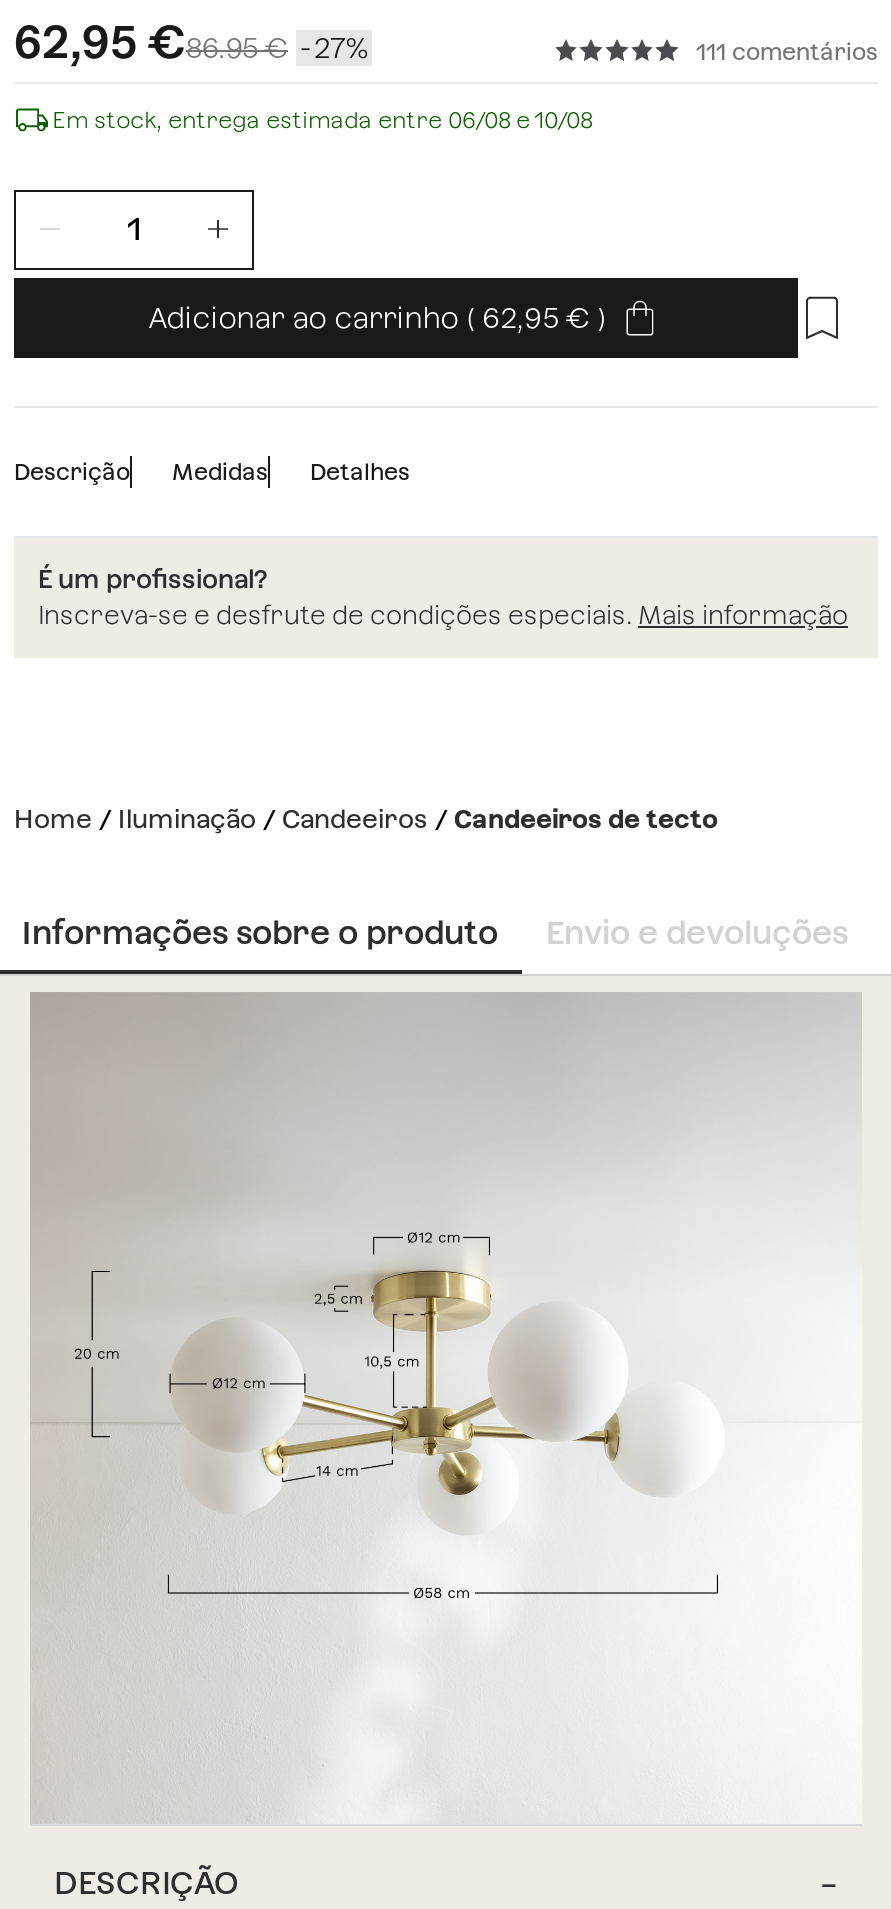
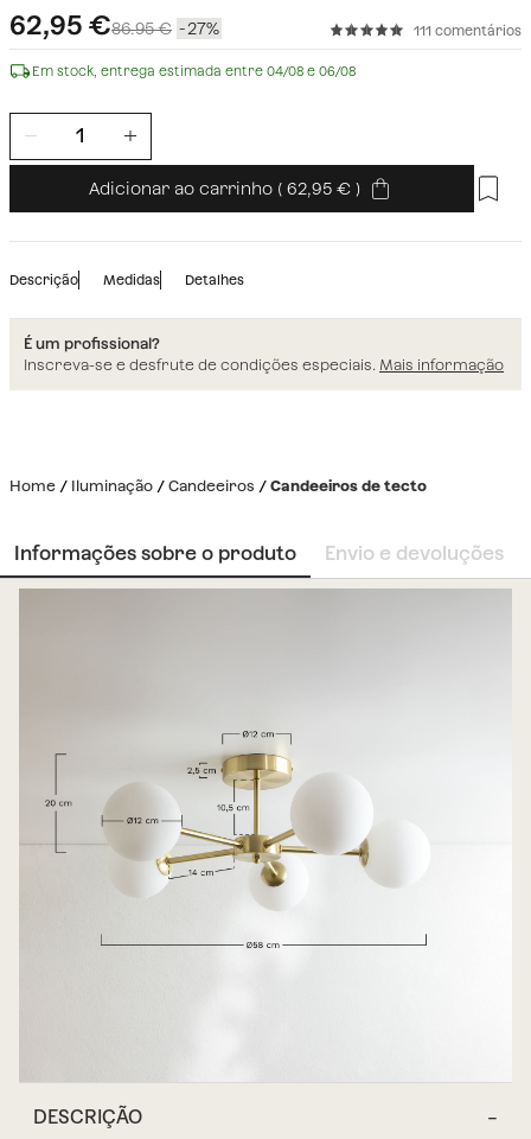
- Em stock, entrega estimada entre 06/08 e 10/08
+ Em stock, entrega estimada entre 04/08 e 06/08
